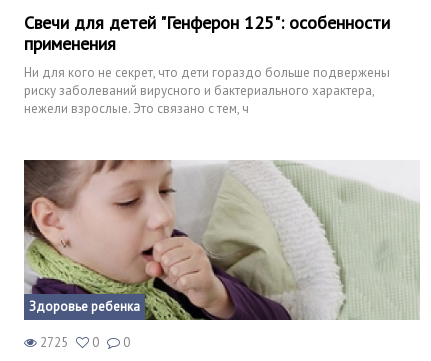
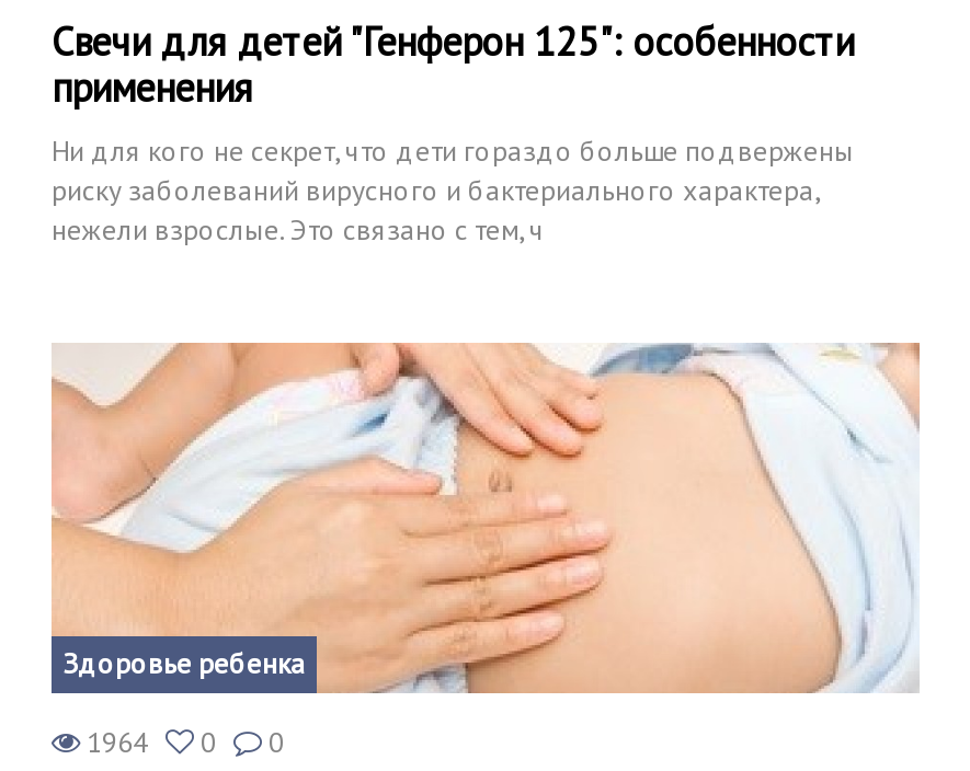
- [image]
- 2725 0 0
+ [image]
+ 1964 0 0
